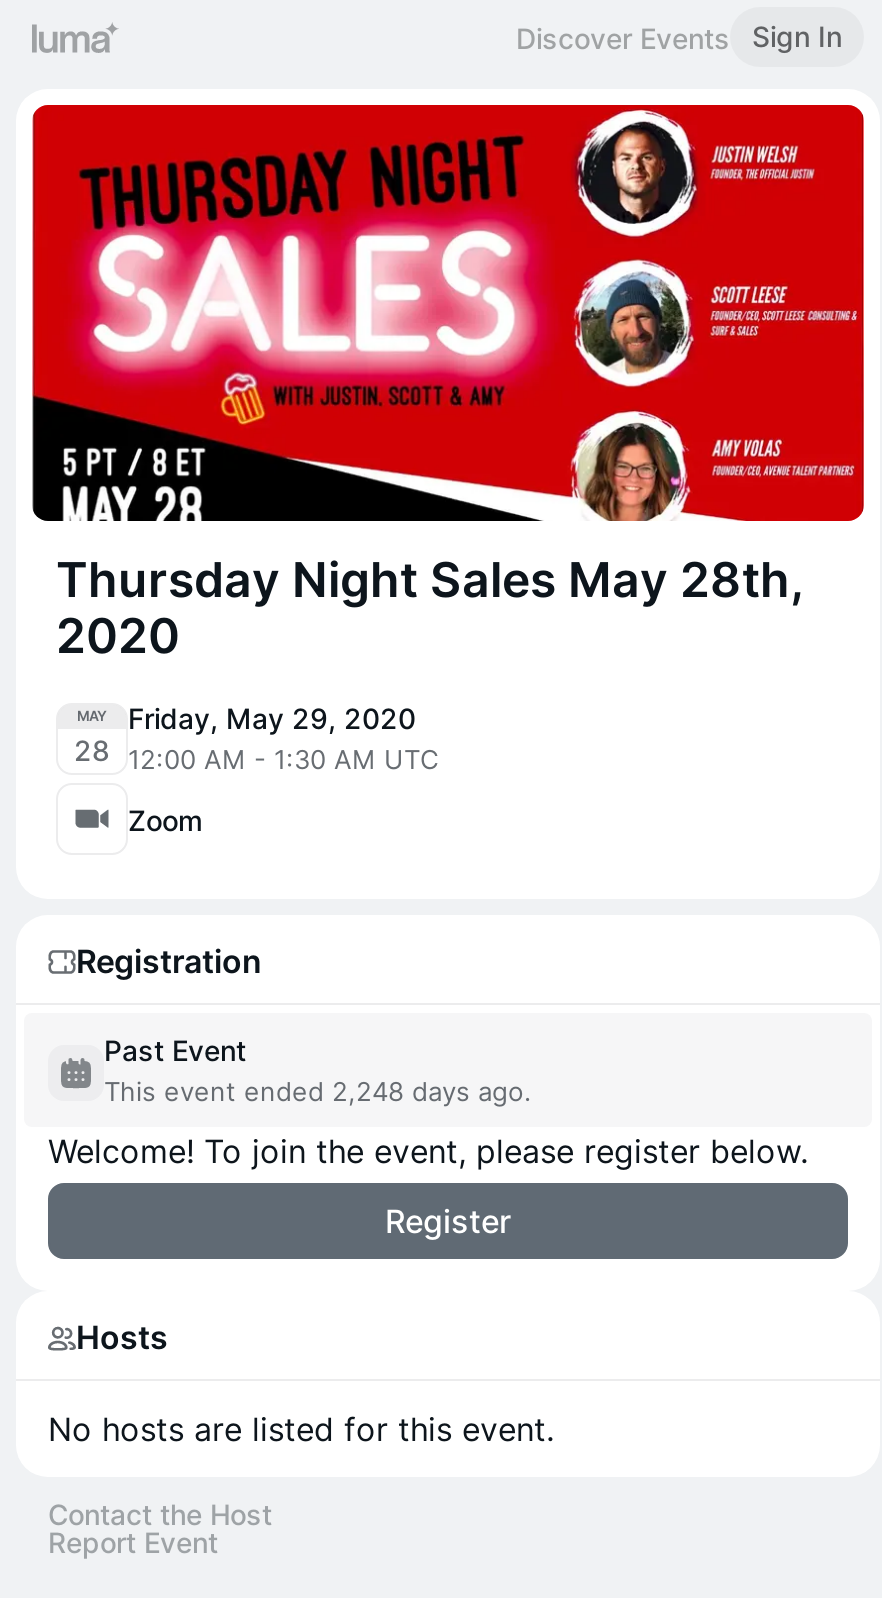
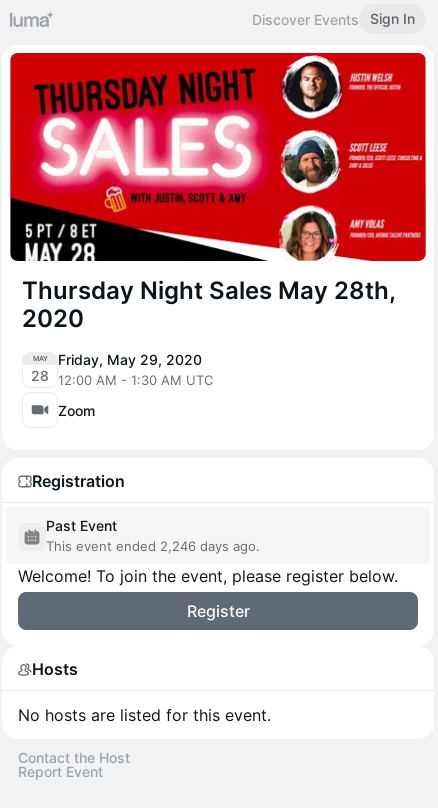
- This event ended 2,248 days ago.
+ This event ended 2,246 days ago.
